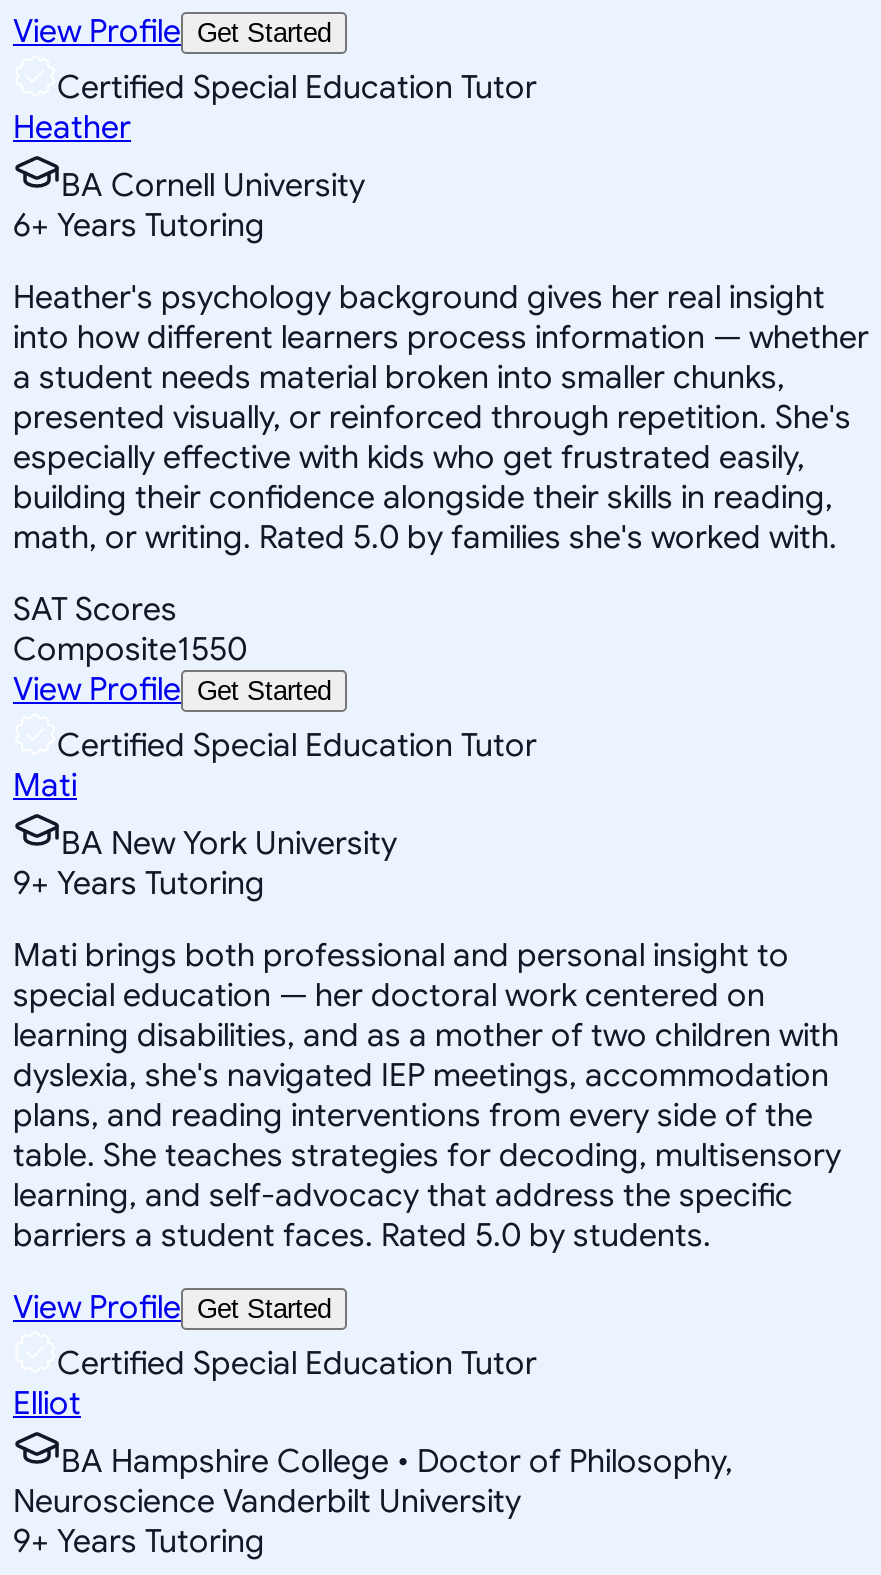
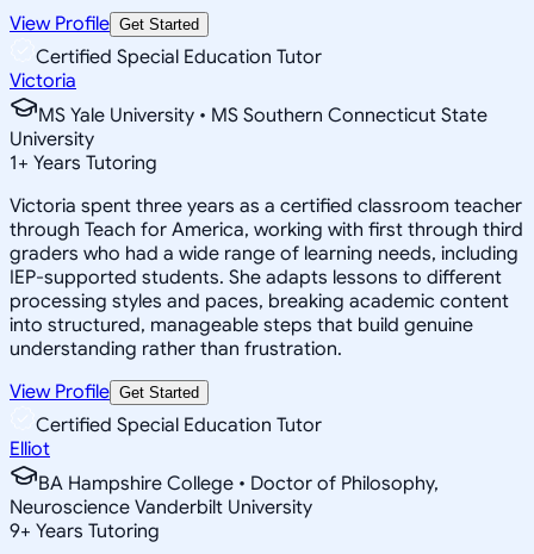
- Heather
- BA Cornell University
- 6+ Years Tutoring
- Heather's psychology background gives her real insight
- into how different learners process information — whether
- a student needs material broken into smaller chunks,
- presented visually, or reinforced through repetition. She's
- especially effective with kids who get frustrated easily,
- building their confidence alongside their skills in reading,
- math, or writing. Rated 5.0 by families she's worked with.
- SAT Scores
- Composite1550
- View Profile Get Started
- Certified Special Education Tutor
- Mati
- BA New York University
- 9+ Years Tutoring
- Mati brings both professional and personal insight to
- special education — her doctoral work centered on
- learning disabilities, and as a mother of two children with
- dyslexia, she's navigated IEP meetings, accommodation
- plans, and reading interventions from every side of the
- table. She teaches strategies for decoding, multisensory
- learning, and self-advocacy that address the specific
- barriers a student faces. Rated 5.0 by students.
+ Victoria
+ MS Yale University • MS Southern Connecticut State
+ University
+ 1+ Years Tutoring
+ Victoria spent three years as a certified classroom teacher
+ through Teach for America, working with first through third
+ graders who had a wide range of learning needs, including
+ IEP-supported students. She adapts lessons to different
+ processing styles and paces, breaking academic content
+ into structured, manageable steps that build genuine
+ understanding rather than frustration.
